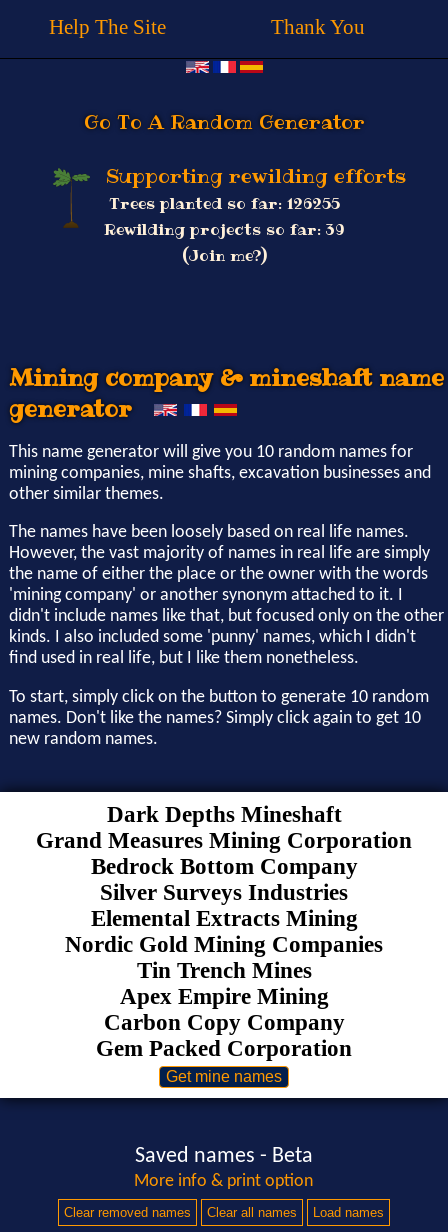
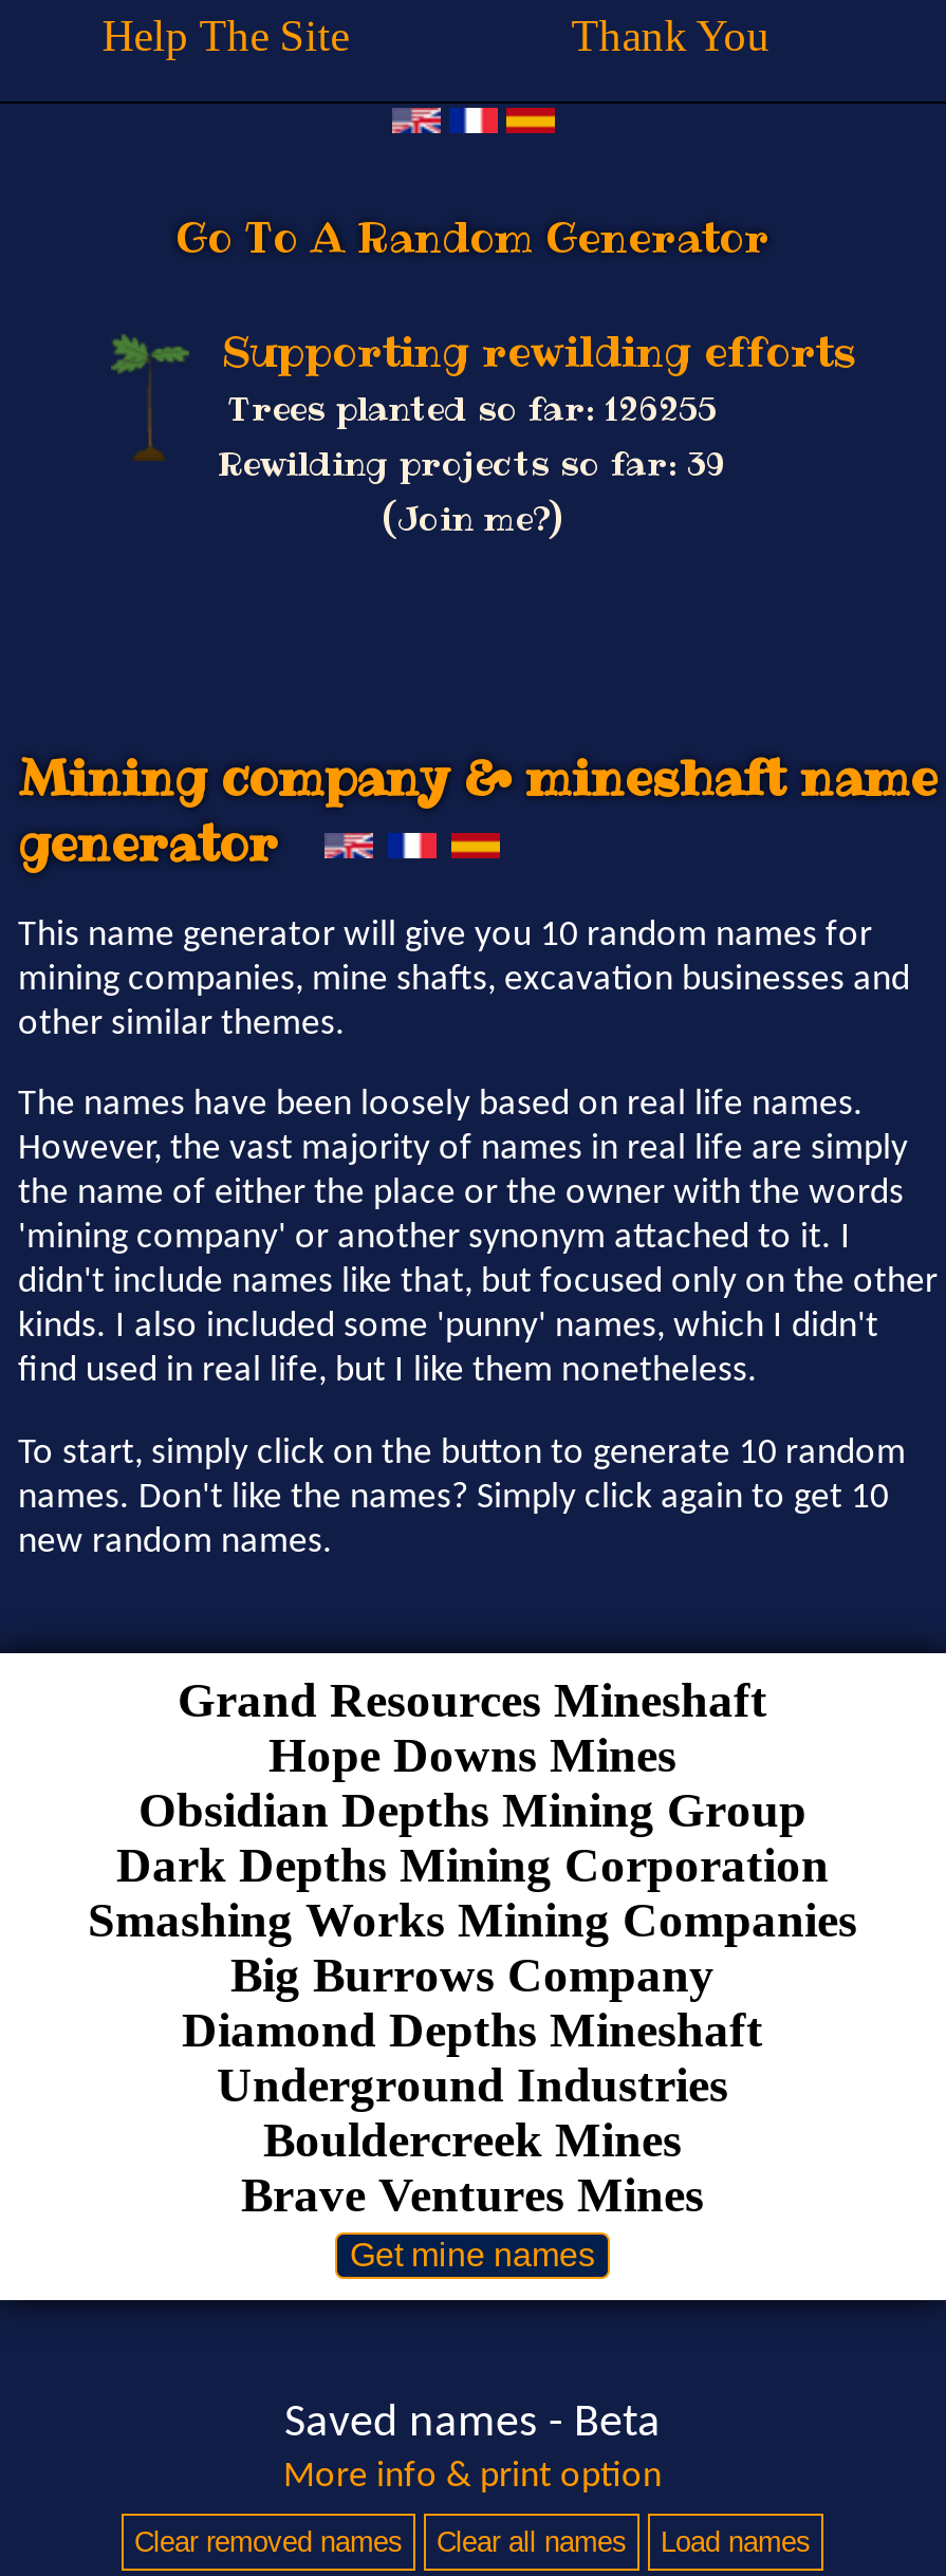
- Dark Depths Mineshaft
- Grand Measures Mining Corporation
- Bedrock Bottom Company
- Silver Surveys Industries
- Elemental Extracts Mining
- Nordic Gold Mining Companies
- Tin Trench Mines
- Apex Empire Mining
- Carbon Copy Company
- Gem Packed Corporation
+ Grand Resources Mineshaft
+ Hope Downs Mines
+ Obsidian Depths Mining Group
+ Dark Depths Mining Corporation
+ Smashing Works Mining Companies
+ Big Burrows Company
+ Diamond Depths Mineshaft
+ Underground Industries
+ Bouldercreek Mines
+ Brave Ventures Mines
